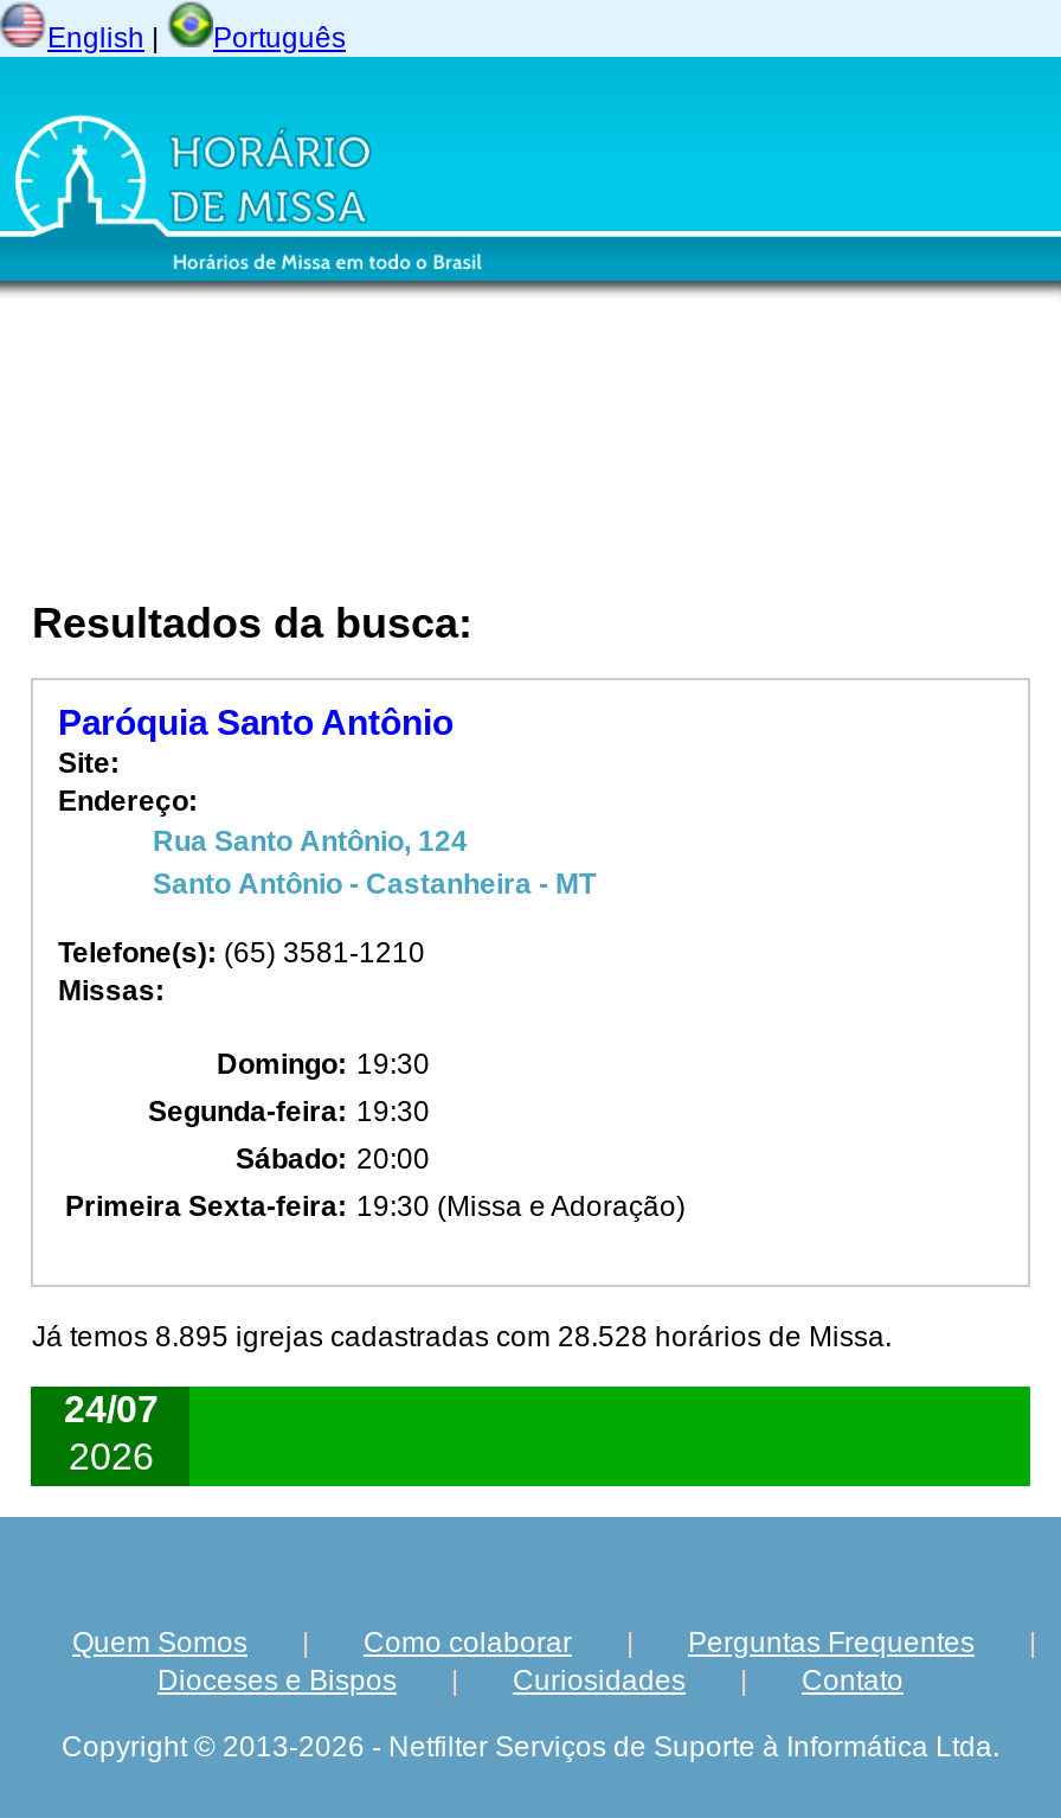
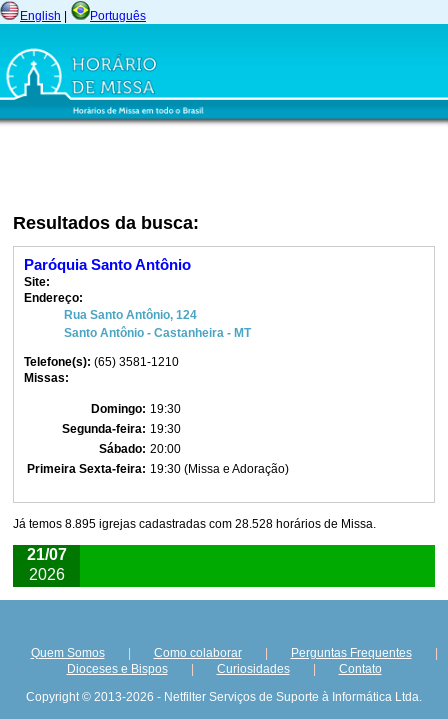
- 24/07
+ 21/07
